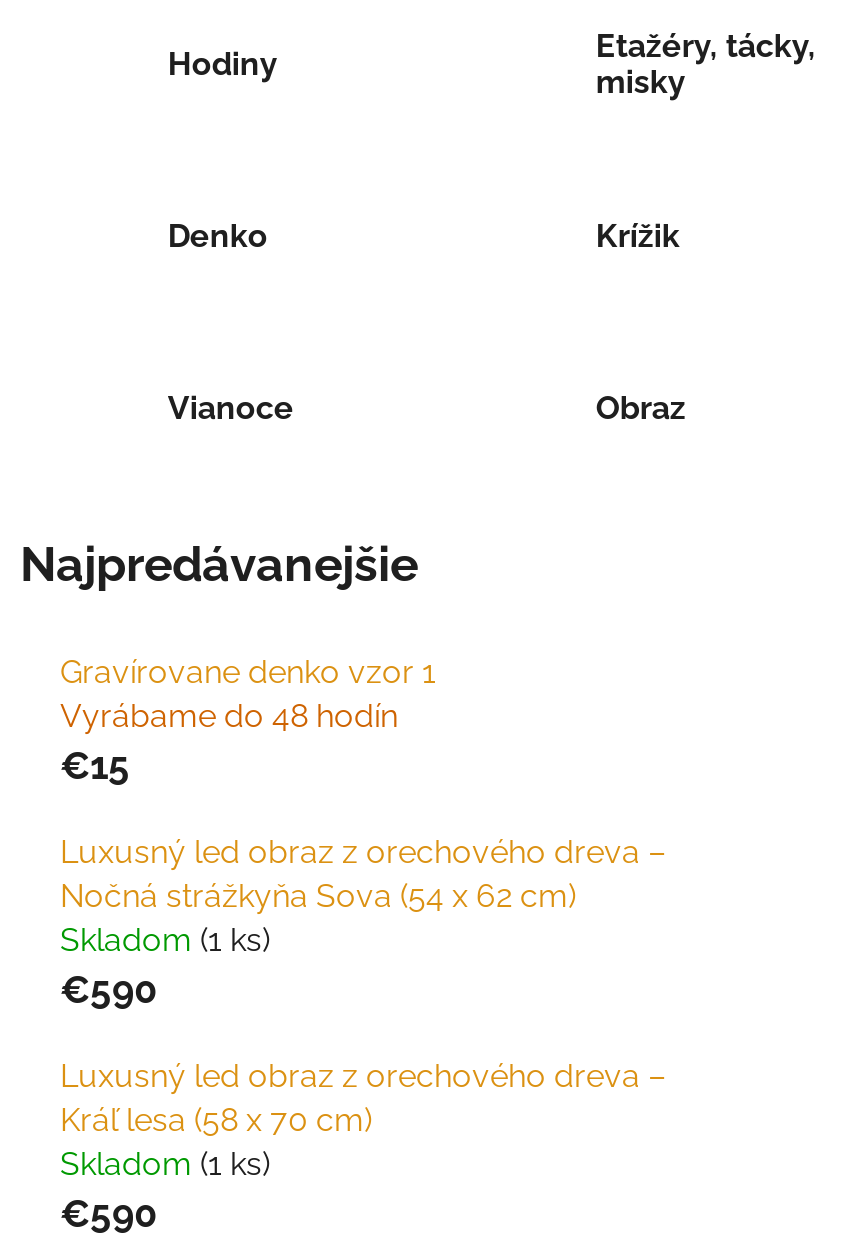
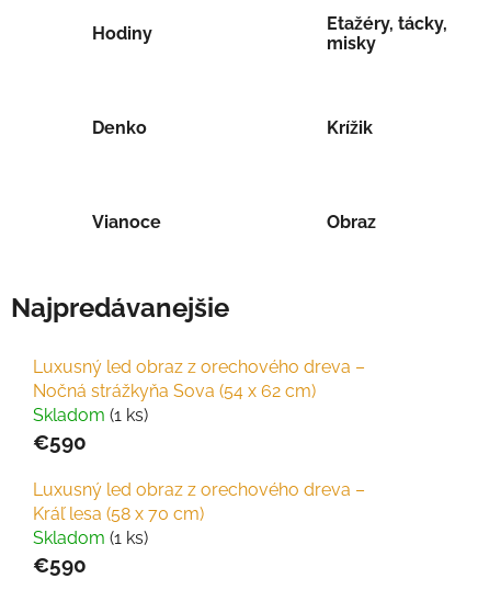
- Gravírovane denko vzor 1
- Vyrábame do 48 hodín
- €15
